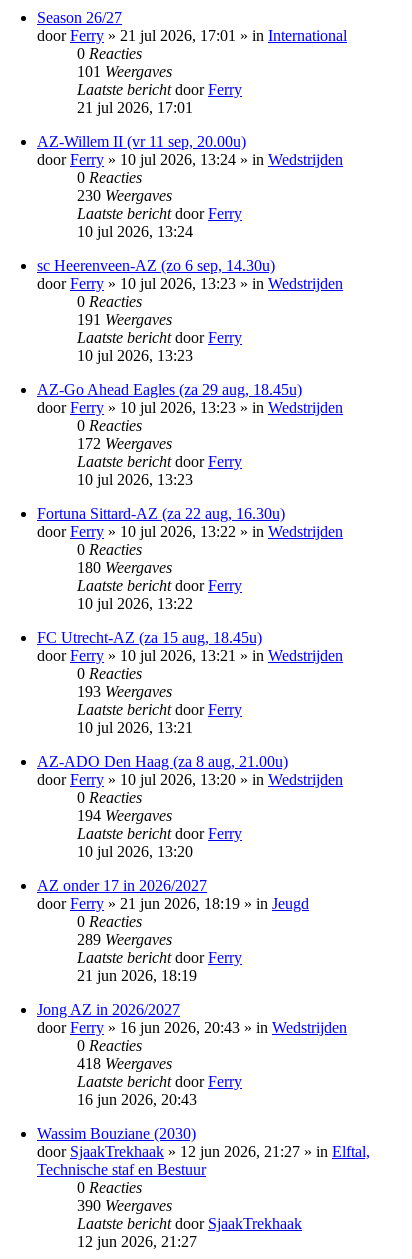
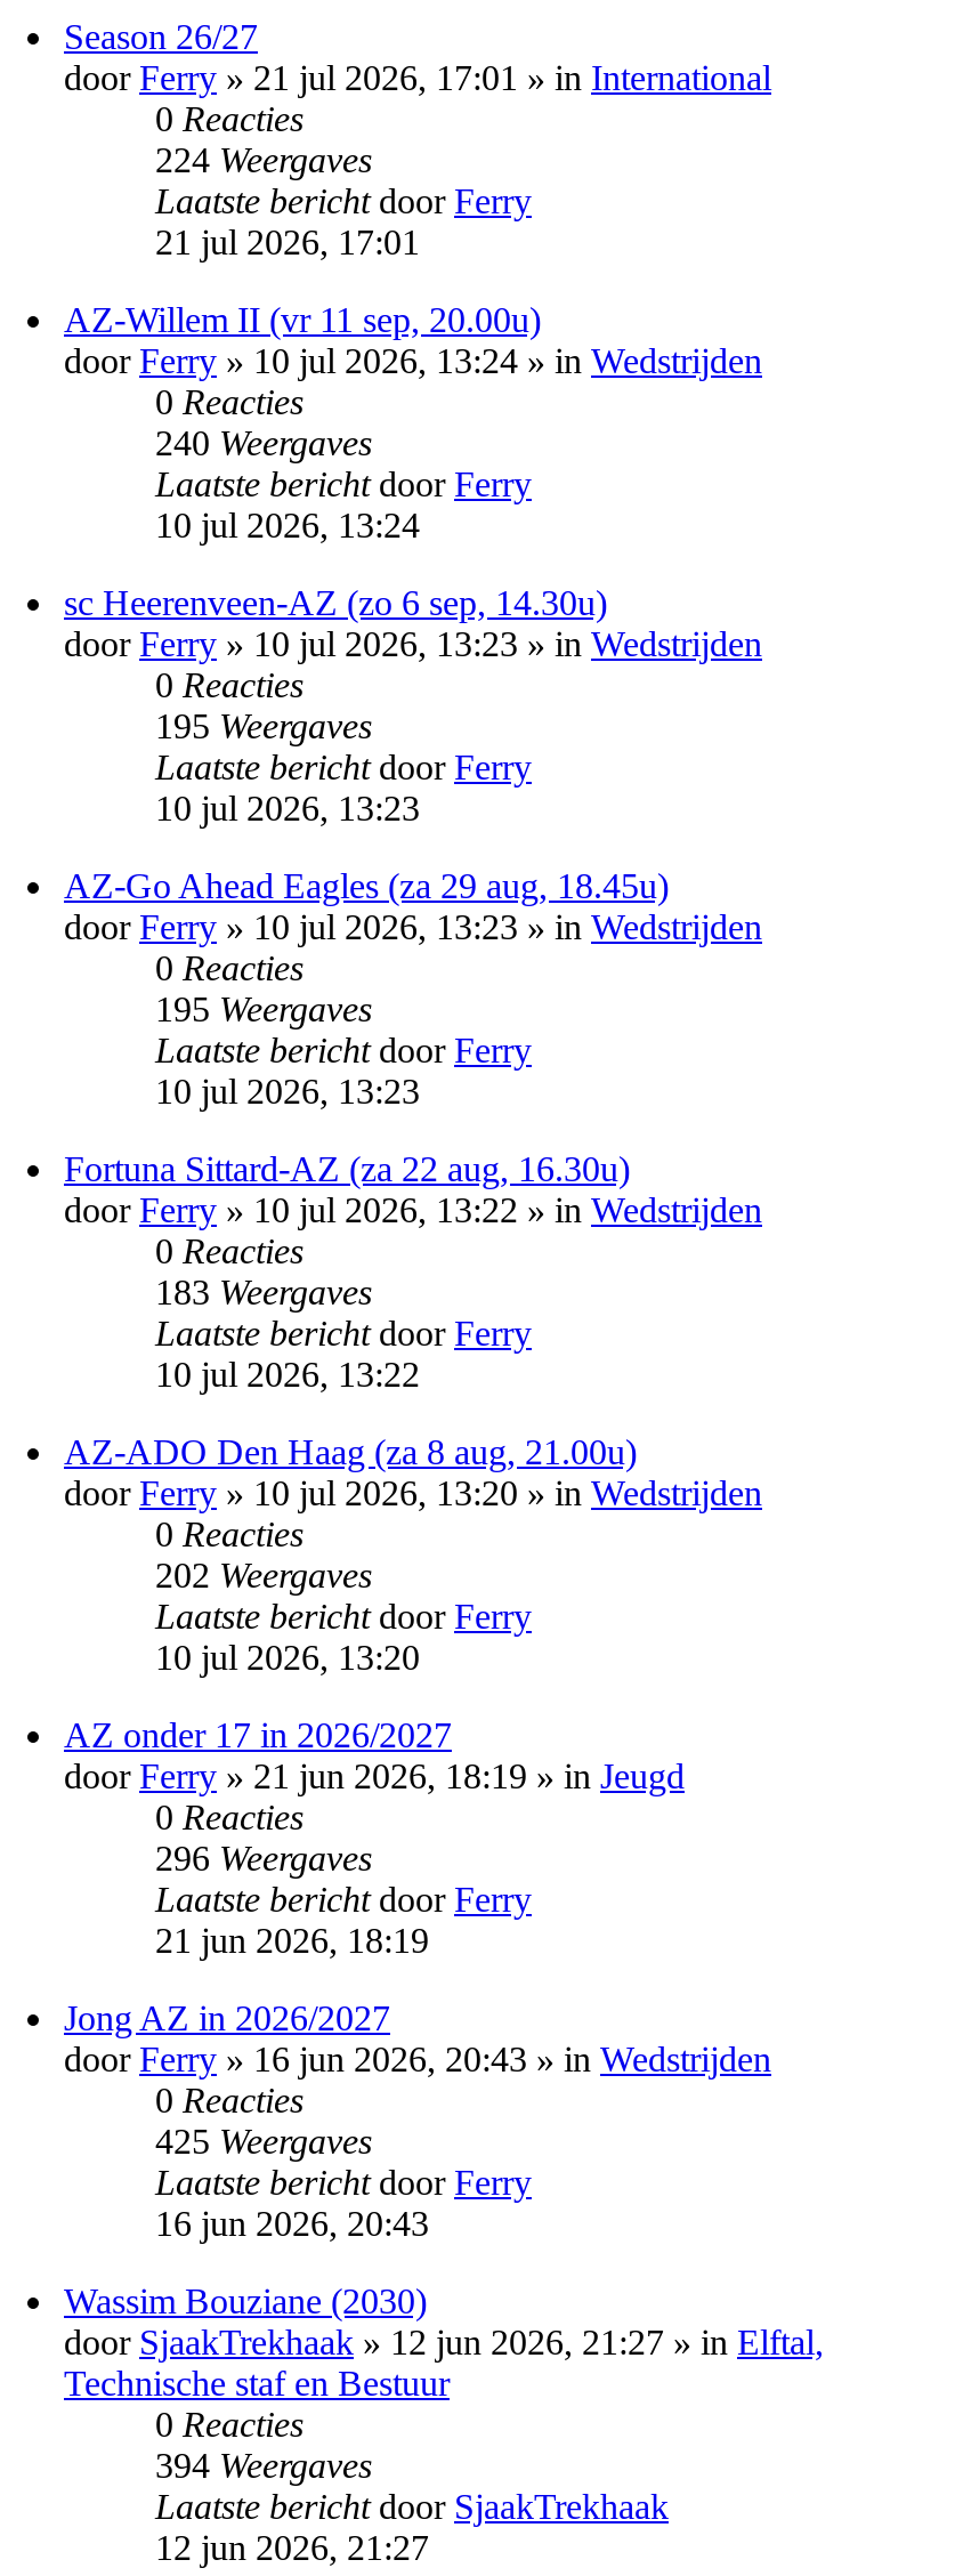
- 101 Weergaves
+ 224 Weergaves

- 230 Weergaves
+ 240 Weergaves

- 191 Weergaves
+ 195 Weergaves

- 172 Weergaves
+ 195 Weergaves

- 180 Weergaves
+ 183 Weergaves

- FC Utrecht-AZ (za 15 aug, 18.45u)
- door Ferry» 10 jul 2026, 13:21» in Wedstrijden
- 0 Reacties
- 193 Weergaves
- Laatste bericht door Ferry
- 10 jul 2026, 13:21

- 194 Weergaves
+ 202 Weergaves

- 289 Weergaves
+ 296 Weergaves

- 418 Weergaves
+ 425 Weergaves

- 390 Weergaves
+ 394 Weergaves
